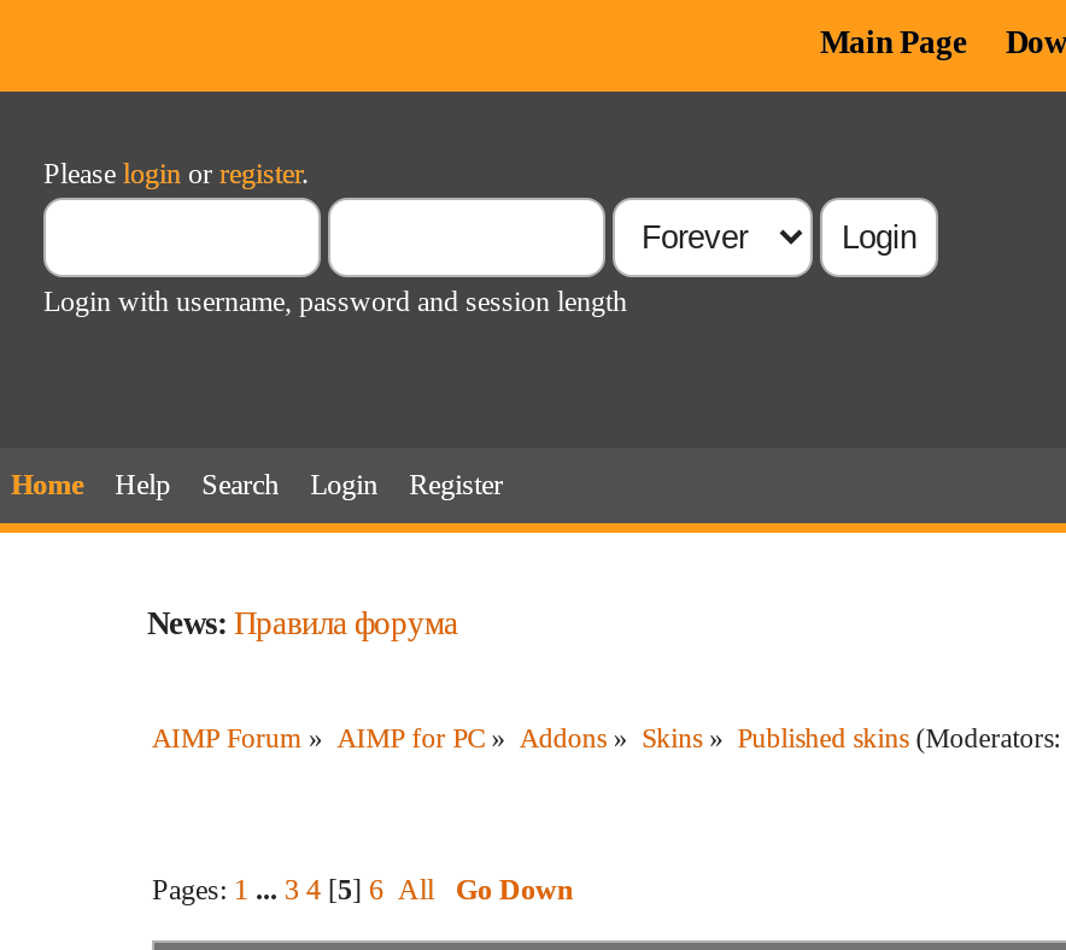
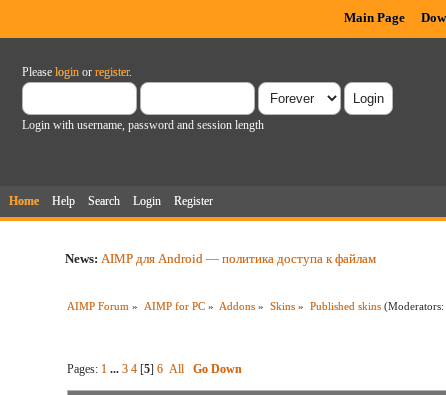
- News: Правила форума
+ News: AIMP для Android — политика доступа к файлам
